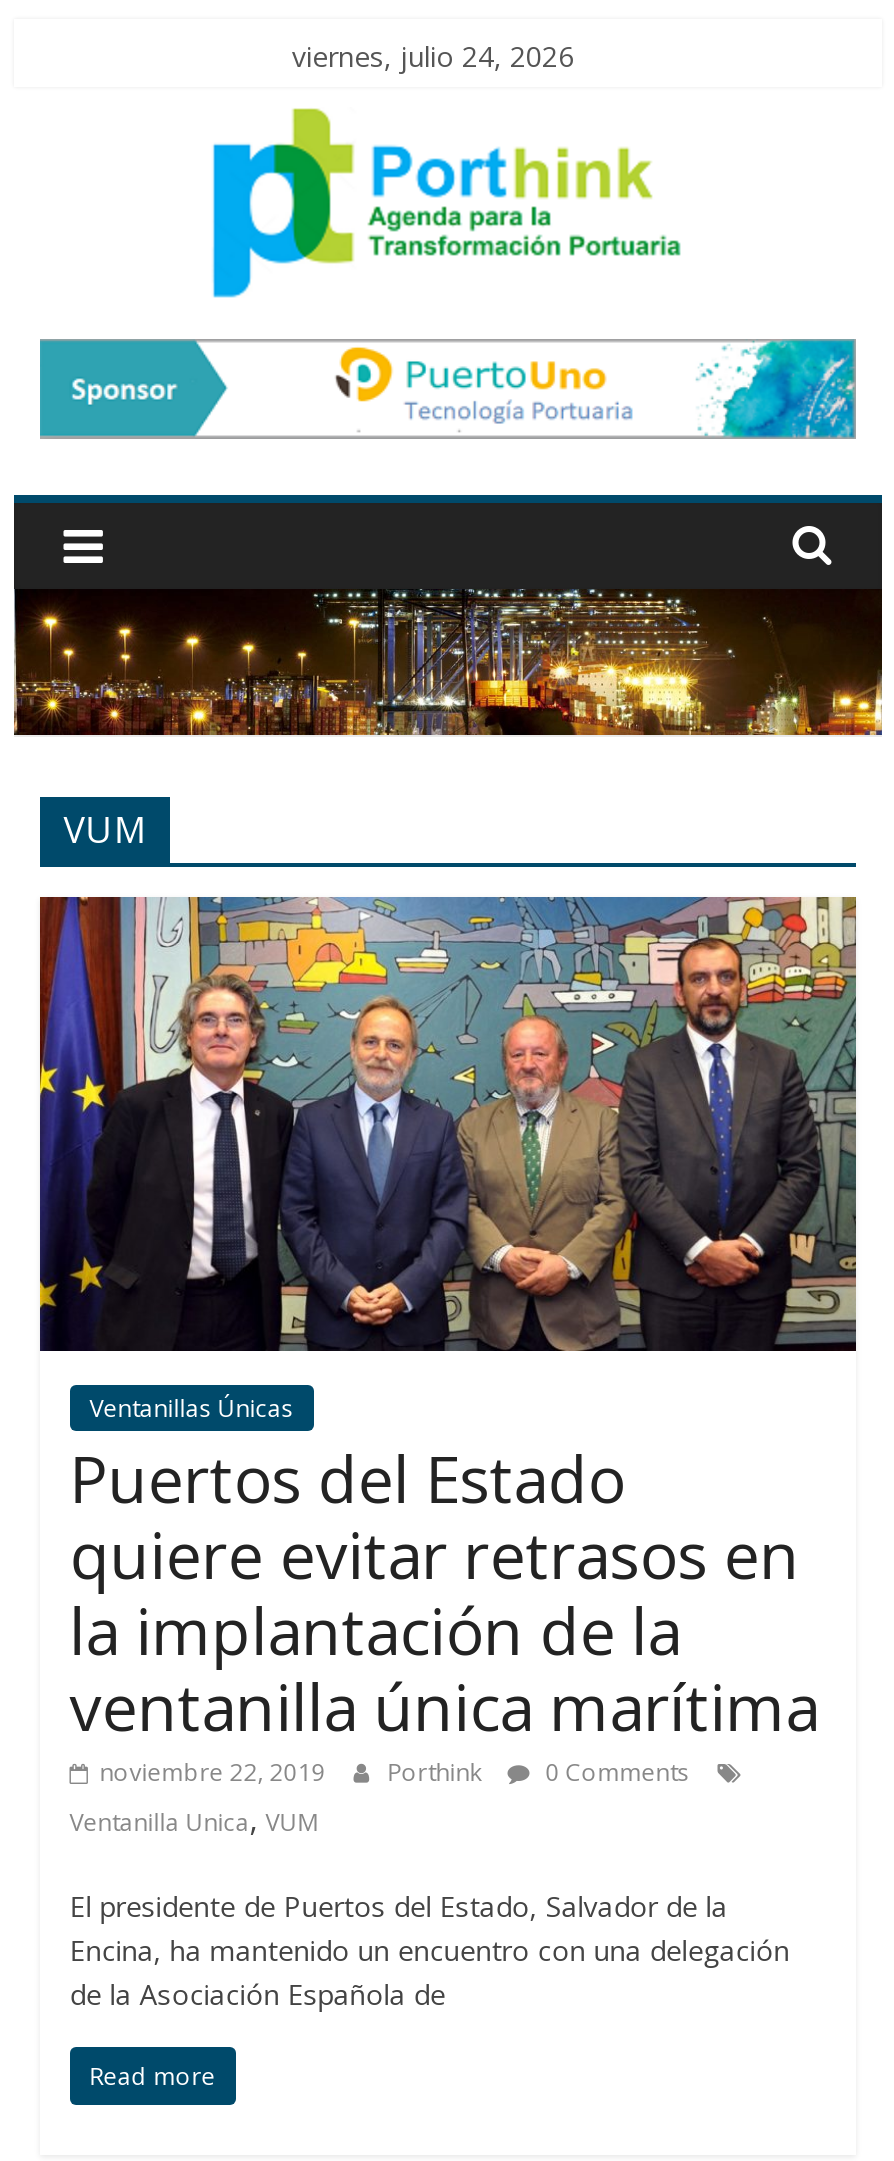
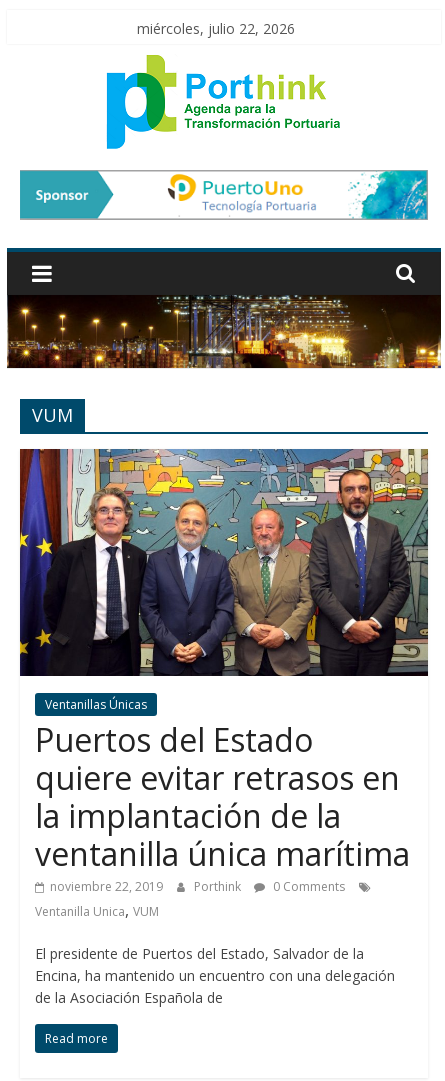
- viernes, julio 24, 2026
+ miércoles, julio 22, 2026
